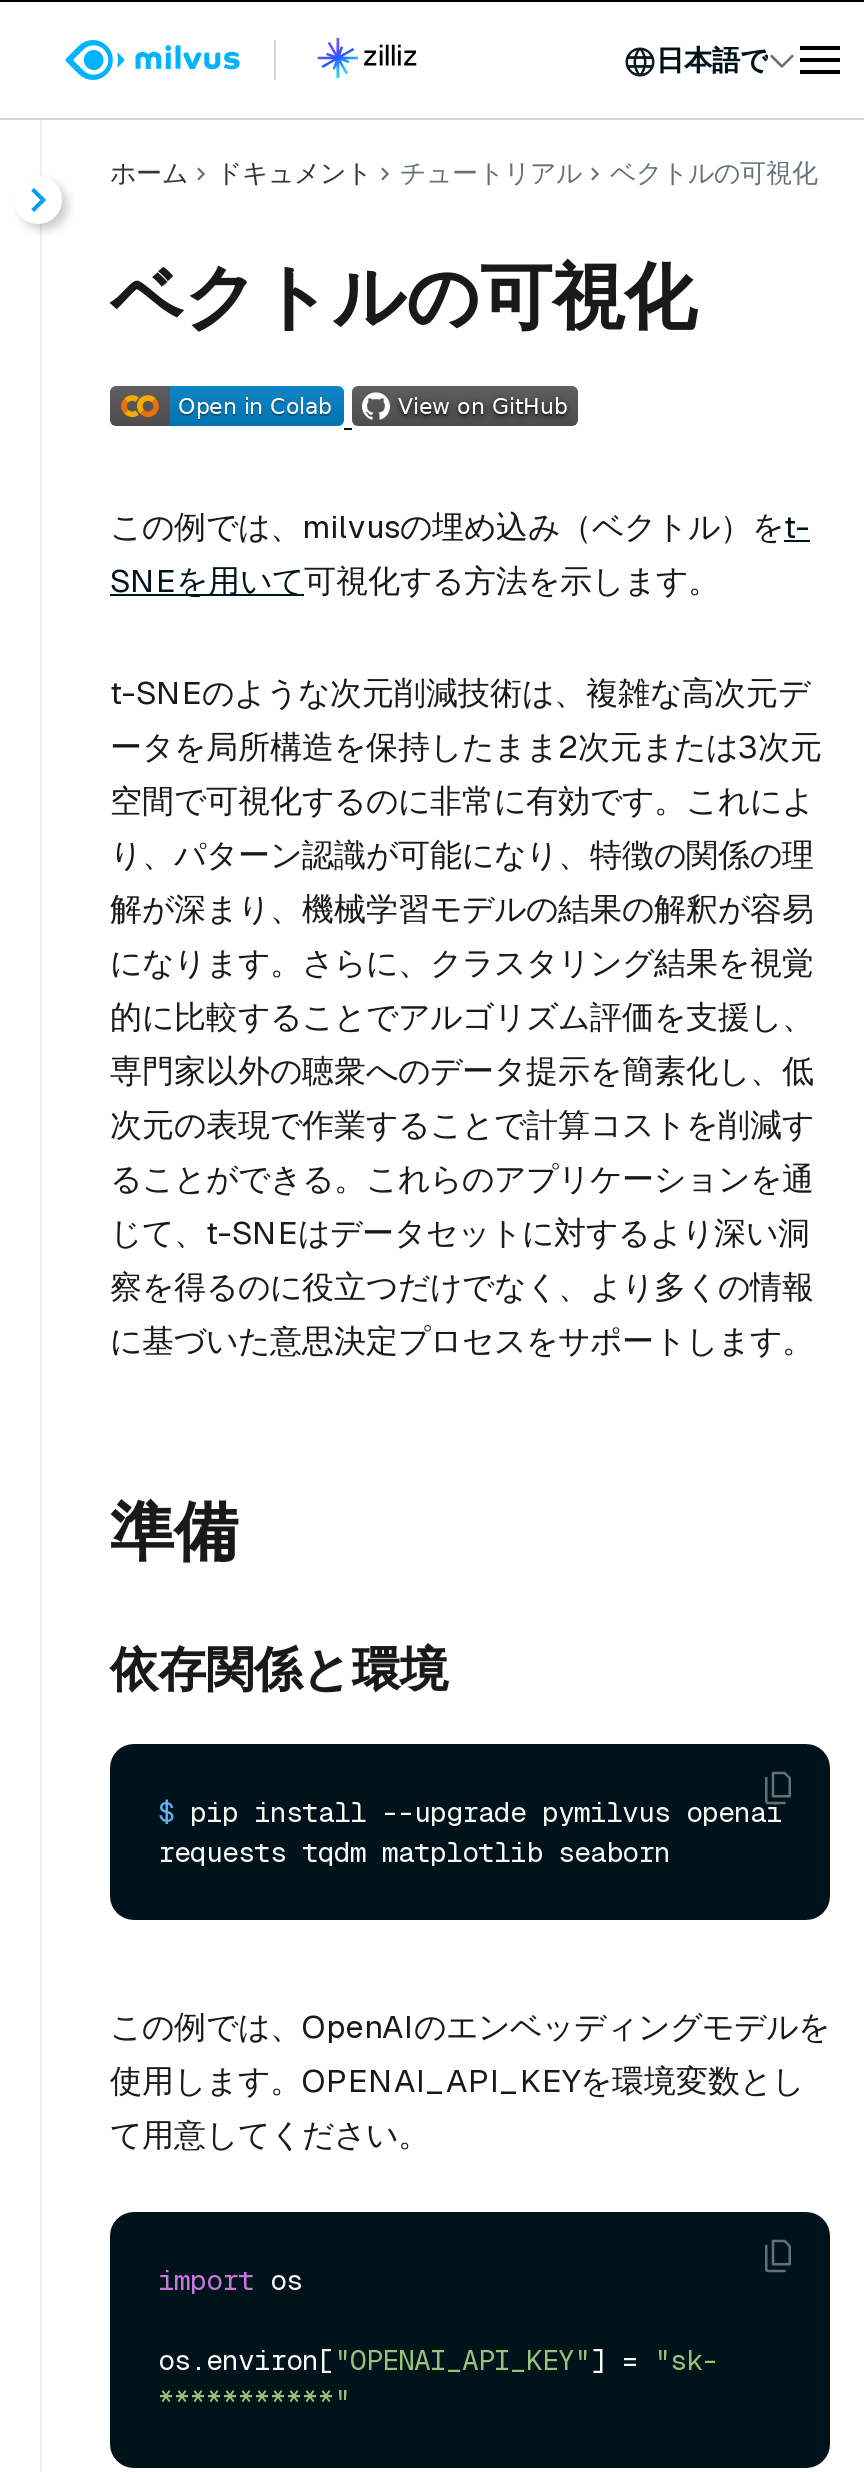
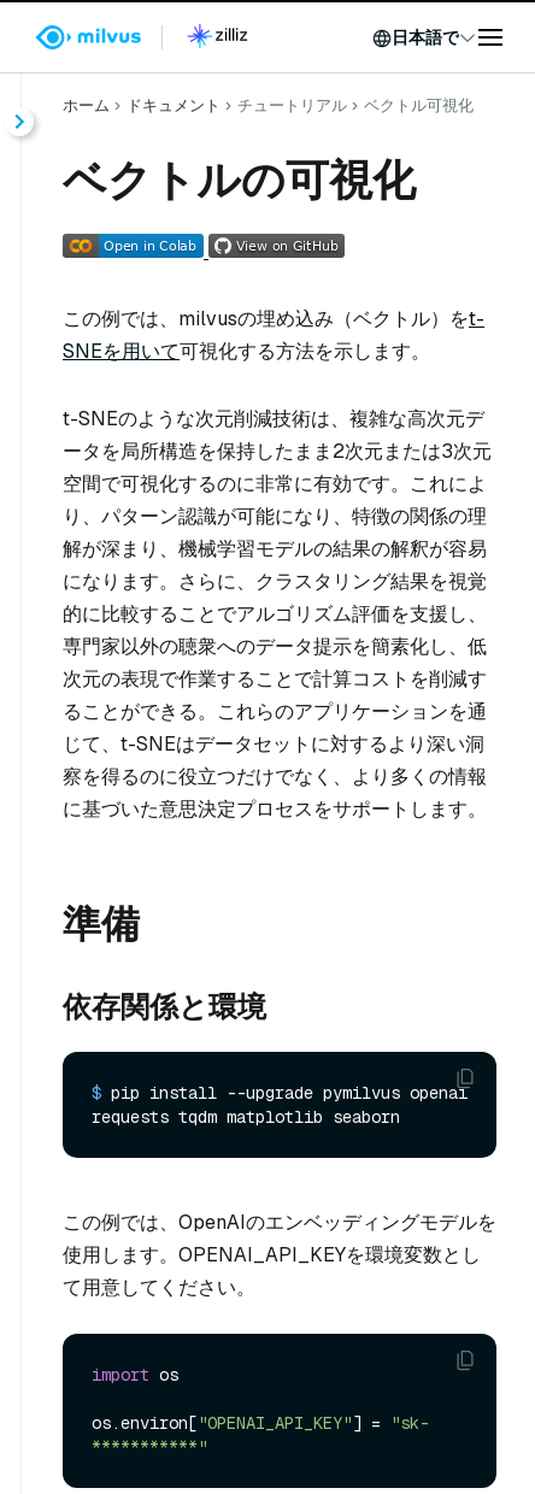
- ベクトルの可視化
+ ベクトル可視化
